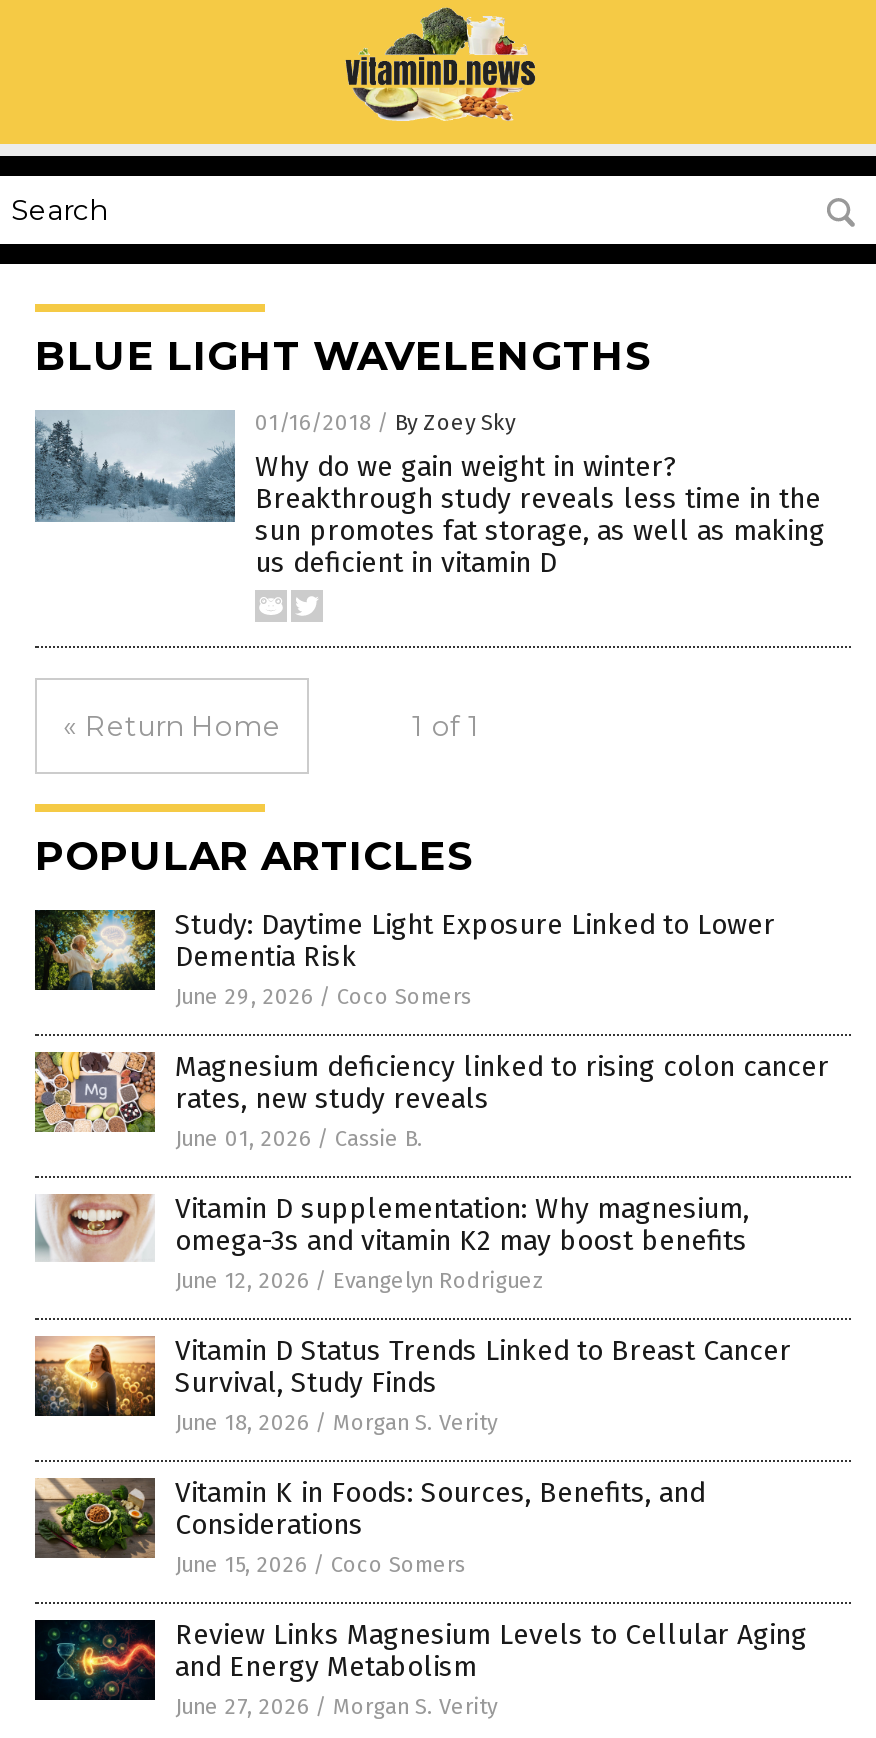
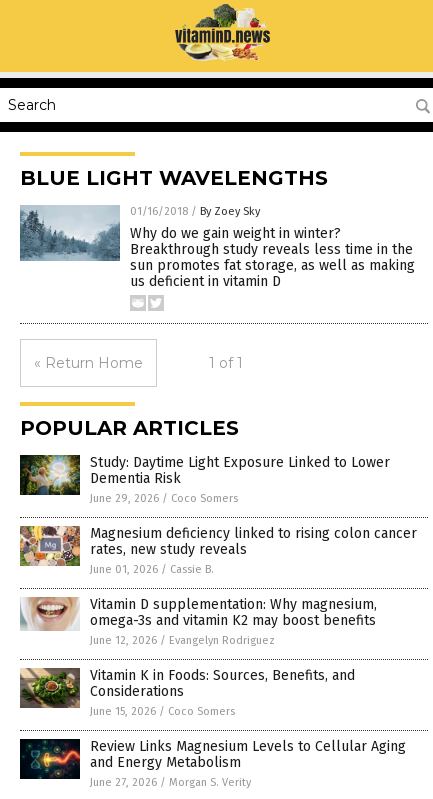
- [image]
- Vitamin D Status Trends Linked to Breast Cancer
- Survival, Study Finds
- June 18, 2026 / Morgan S. Verity
